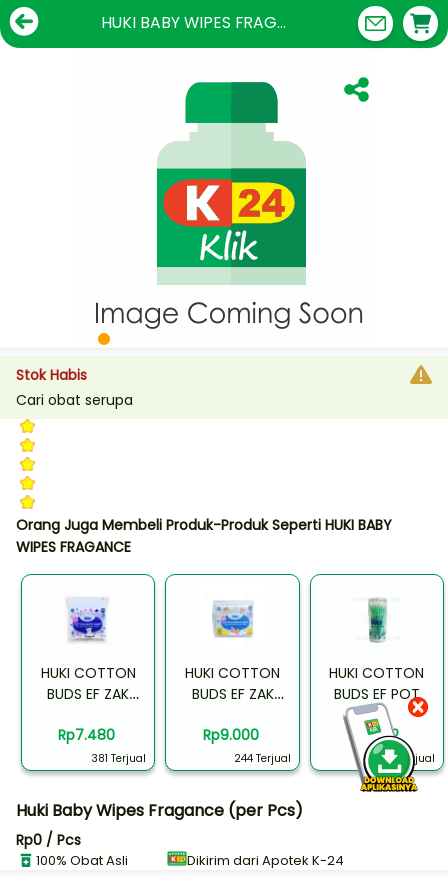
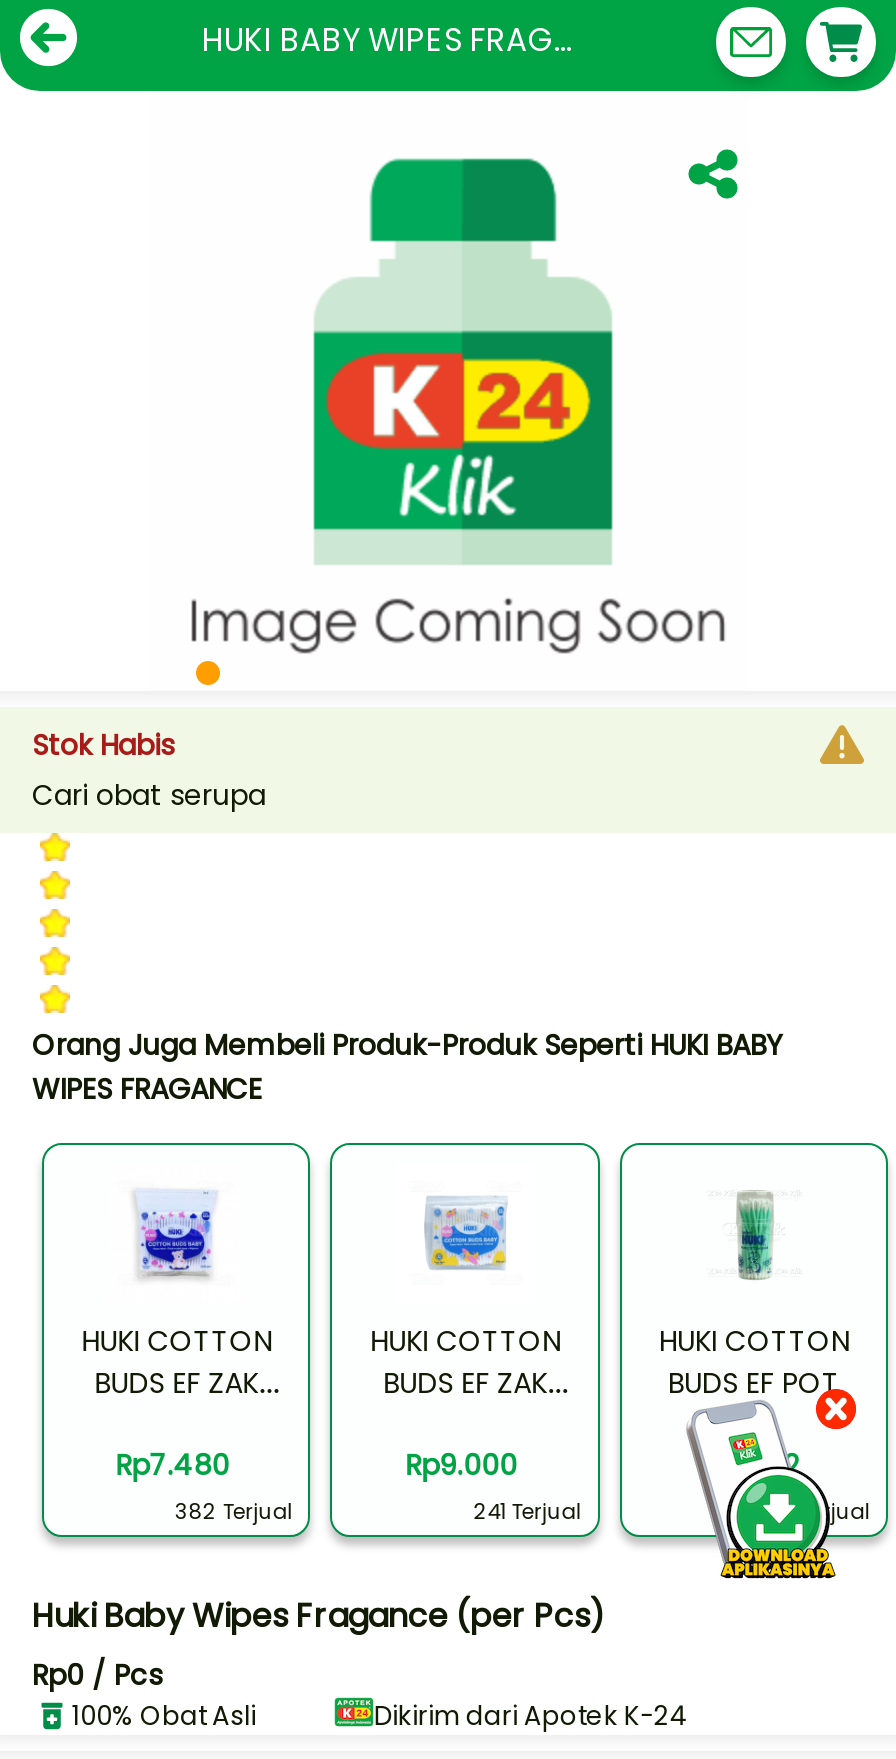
- 381 Terjual
+ 382 Terjual

- 244 Terjual
+ 241 Terjual
